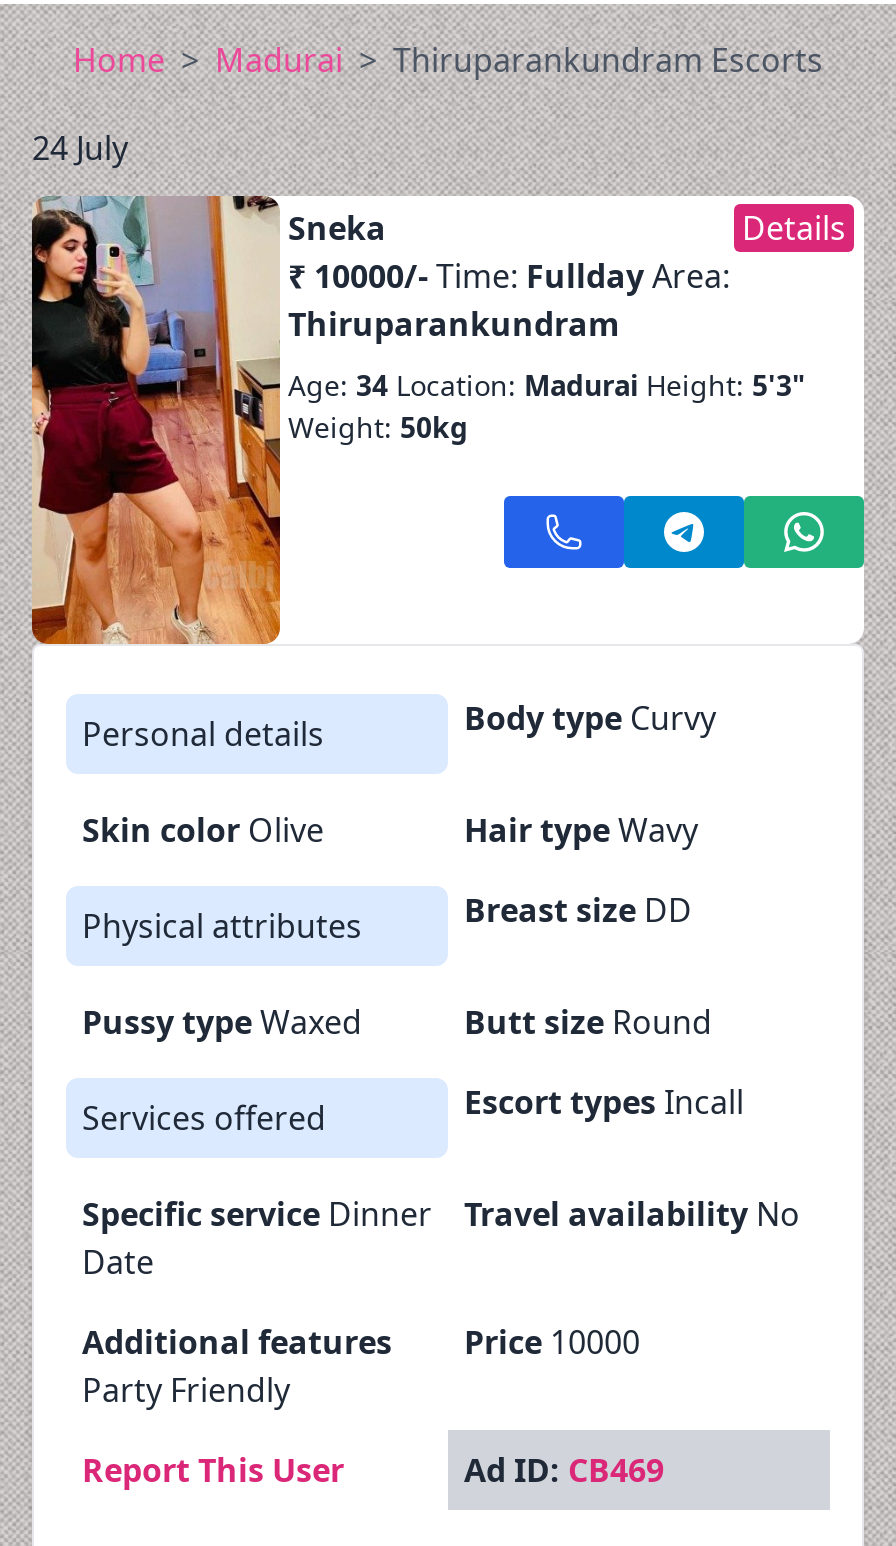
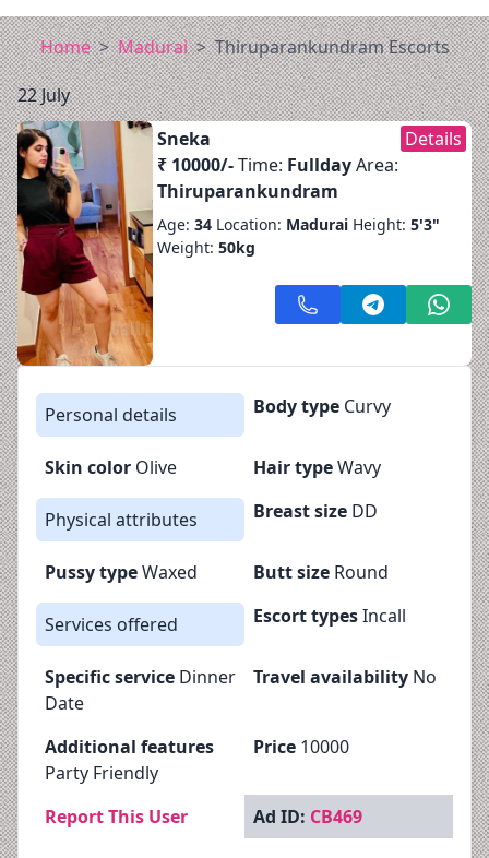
- 24 July
+ 22 July
